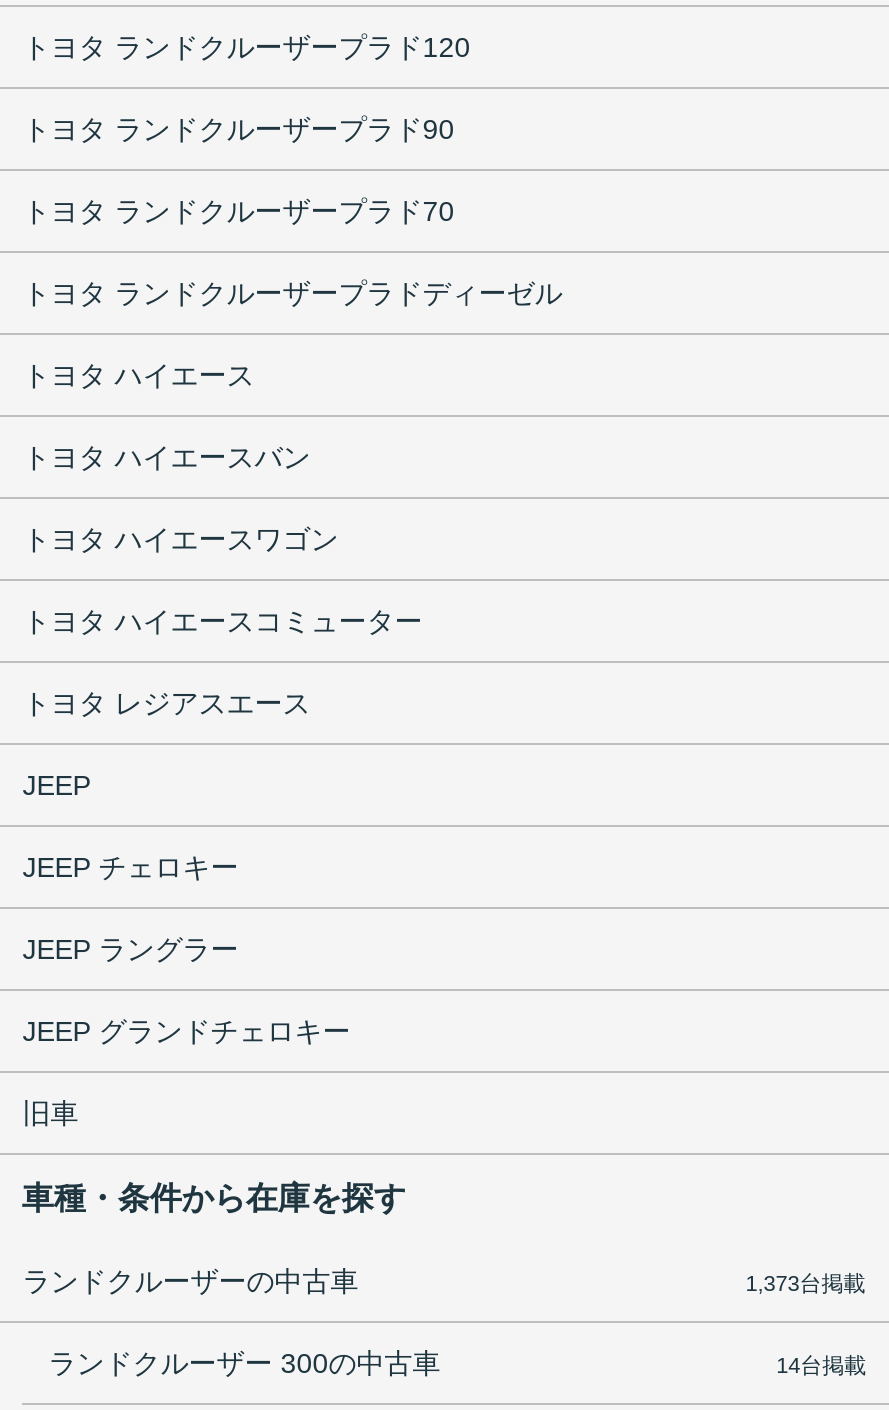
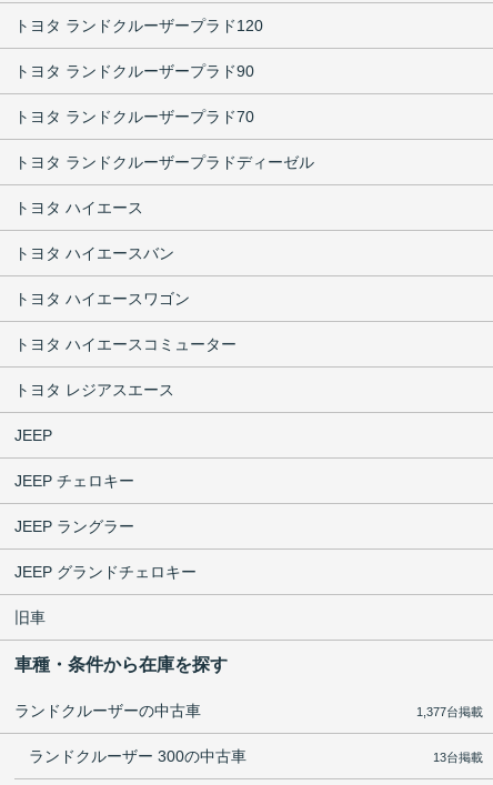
- 1,373台掲載
+ 1,377台掲載

- 14台掲載
+ 13台掲載
